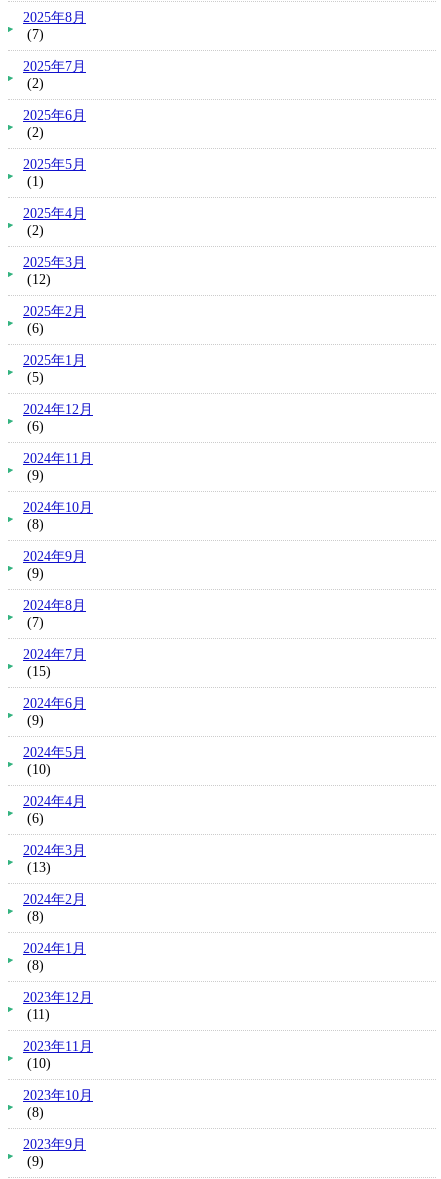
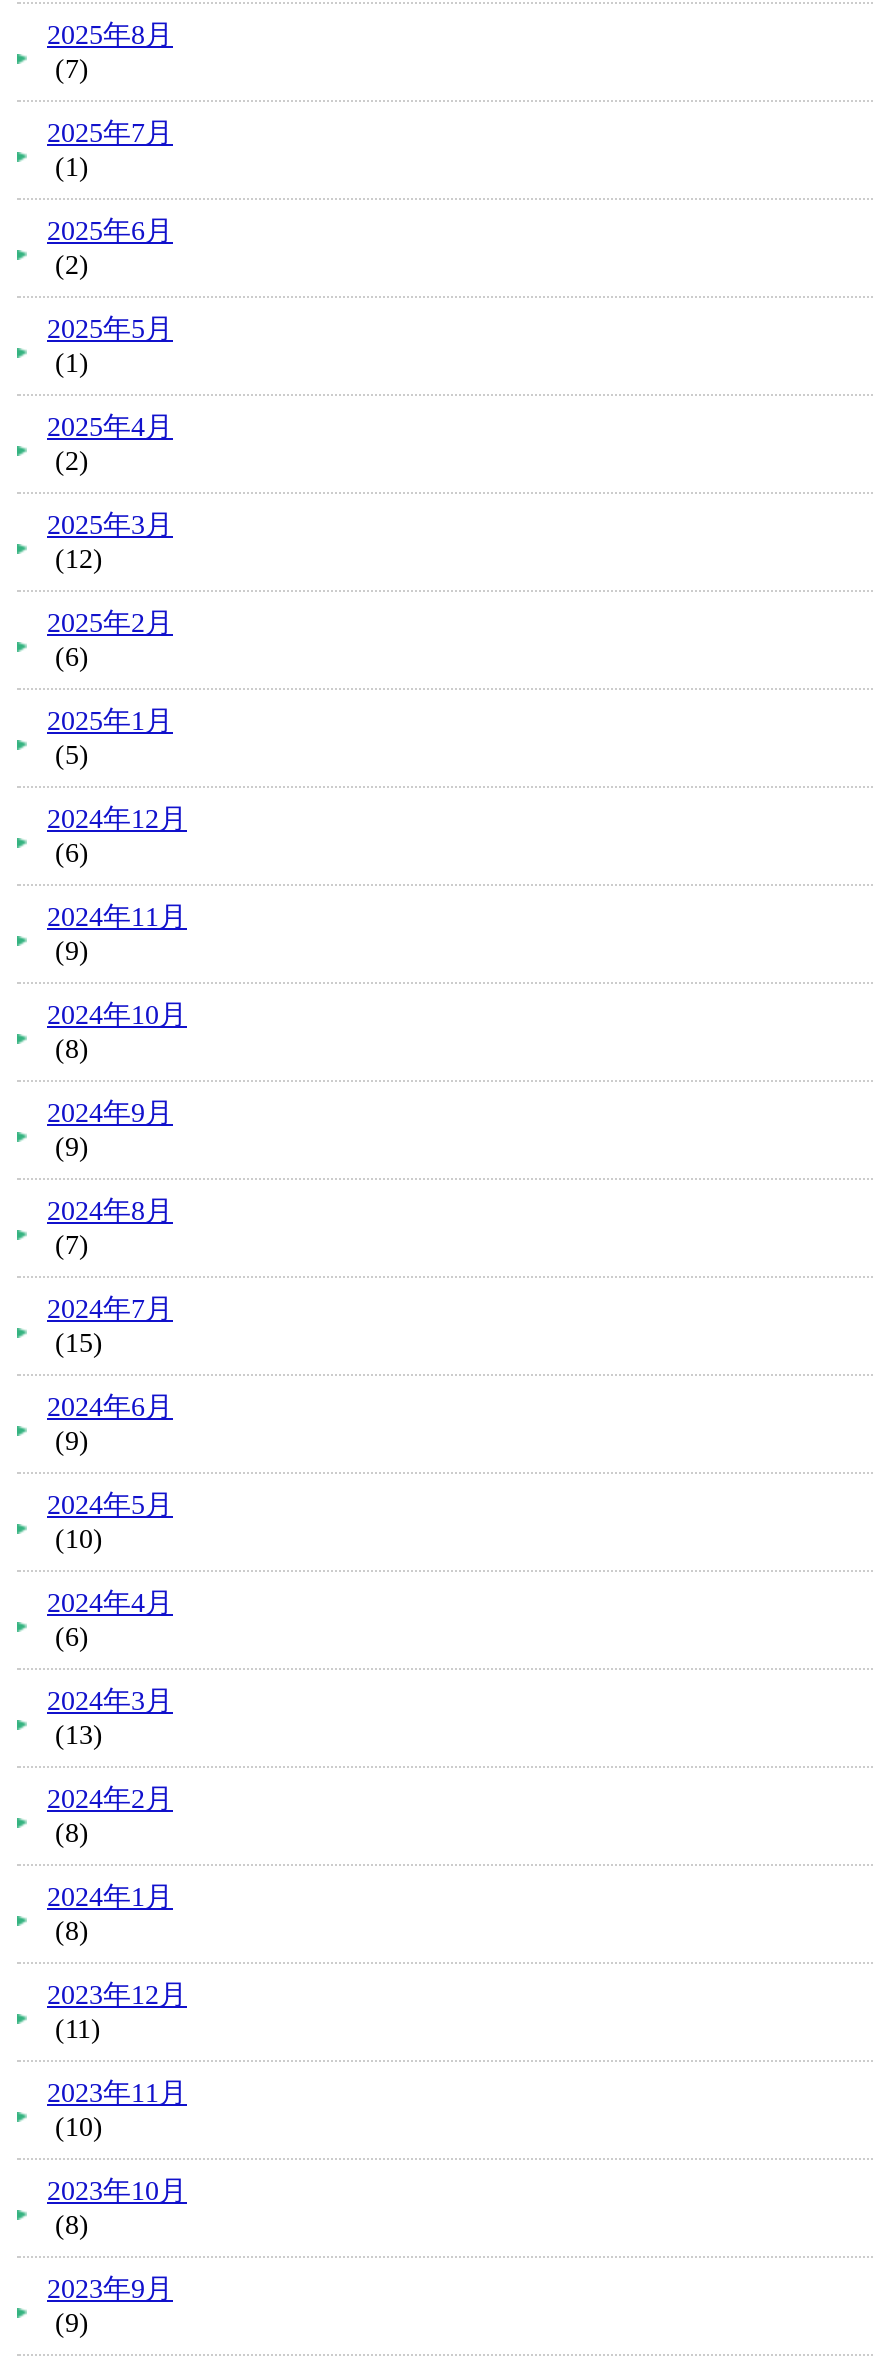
- (2)
+ (1)
